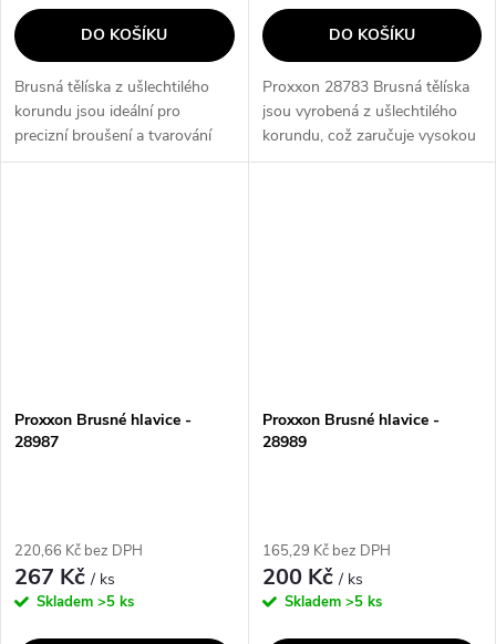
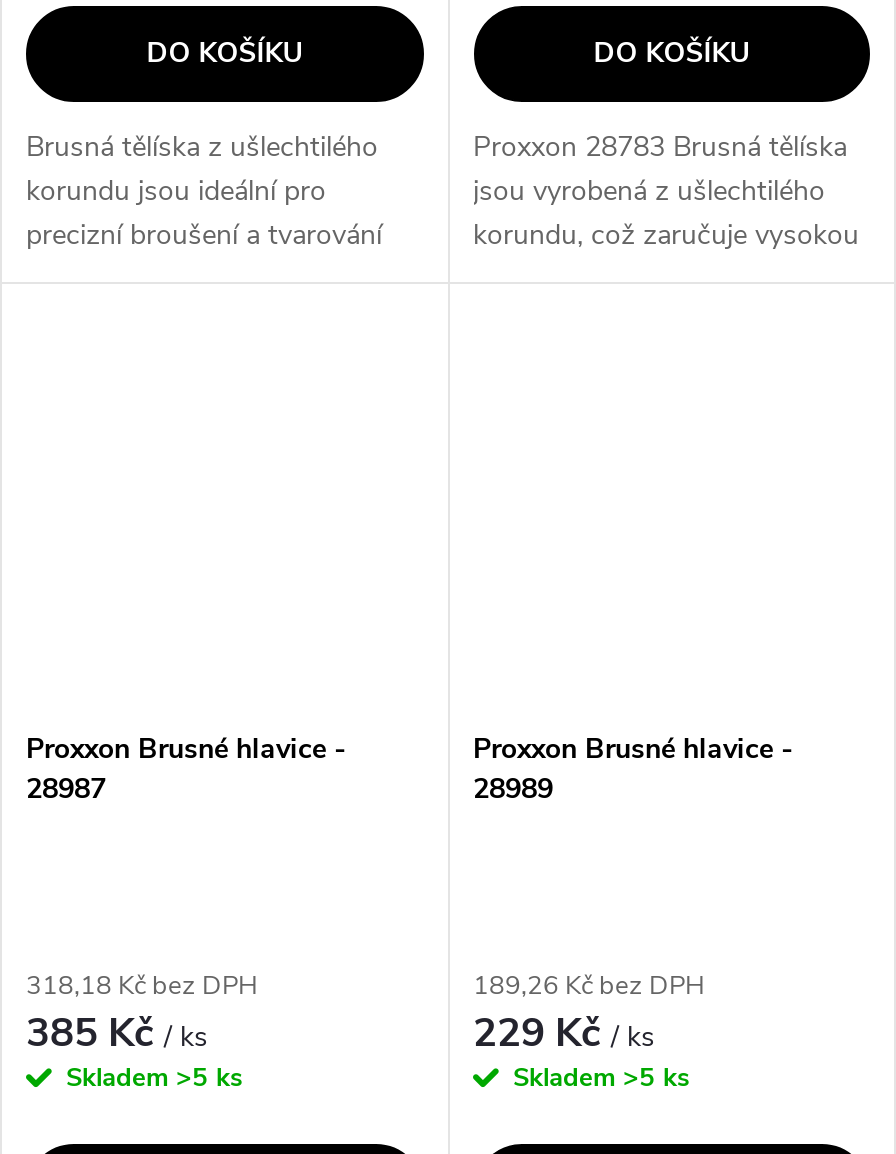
- 220,66 Kč bez DPH
+ 318,18 Kč bez DPH

- 165,29 Kč bez DPH
+ 189,26 Kč bez DPH

- 267 Kč / ks
+ 385 Kč / ks

- 200 Kč / ks
+ 229 Kč / ks
